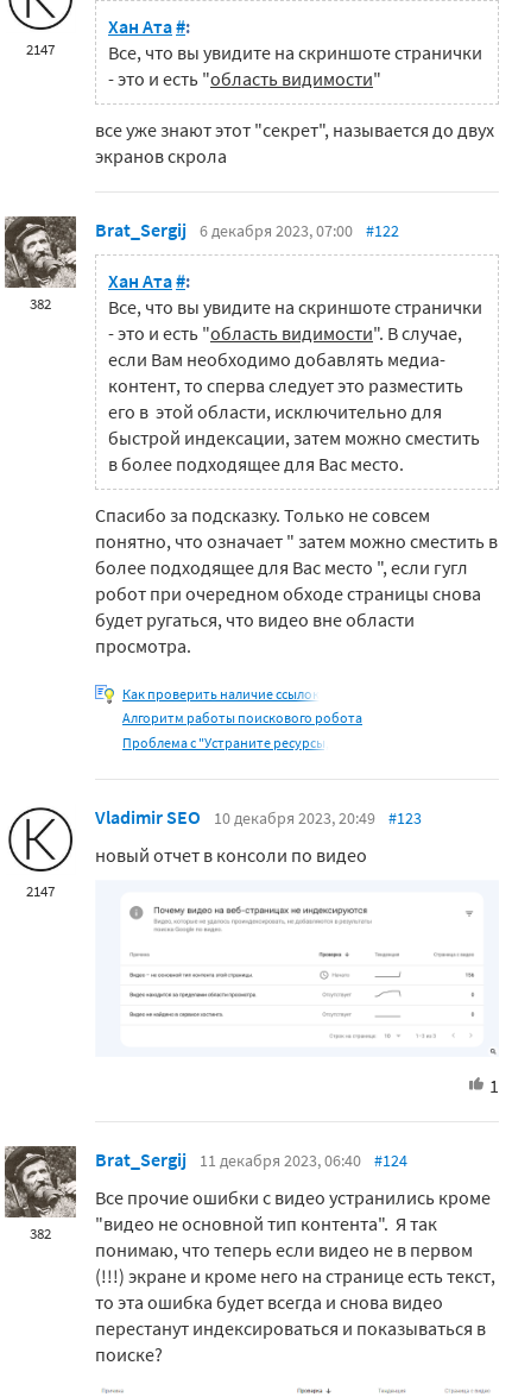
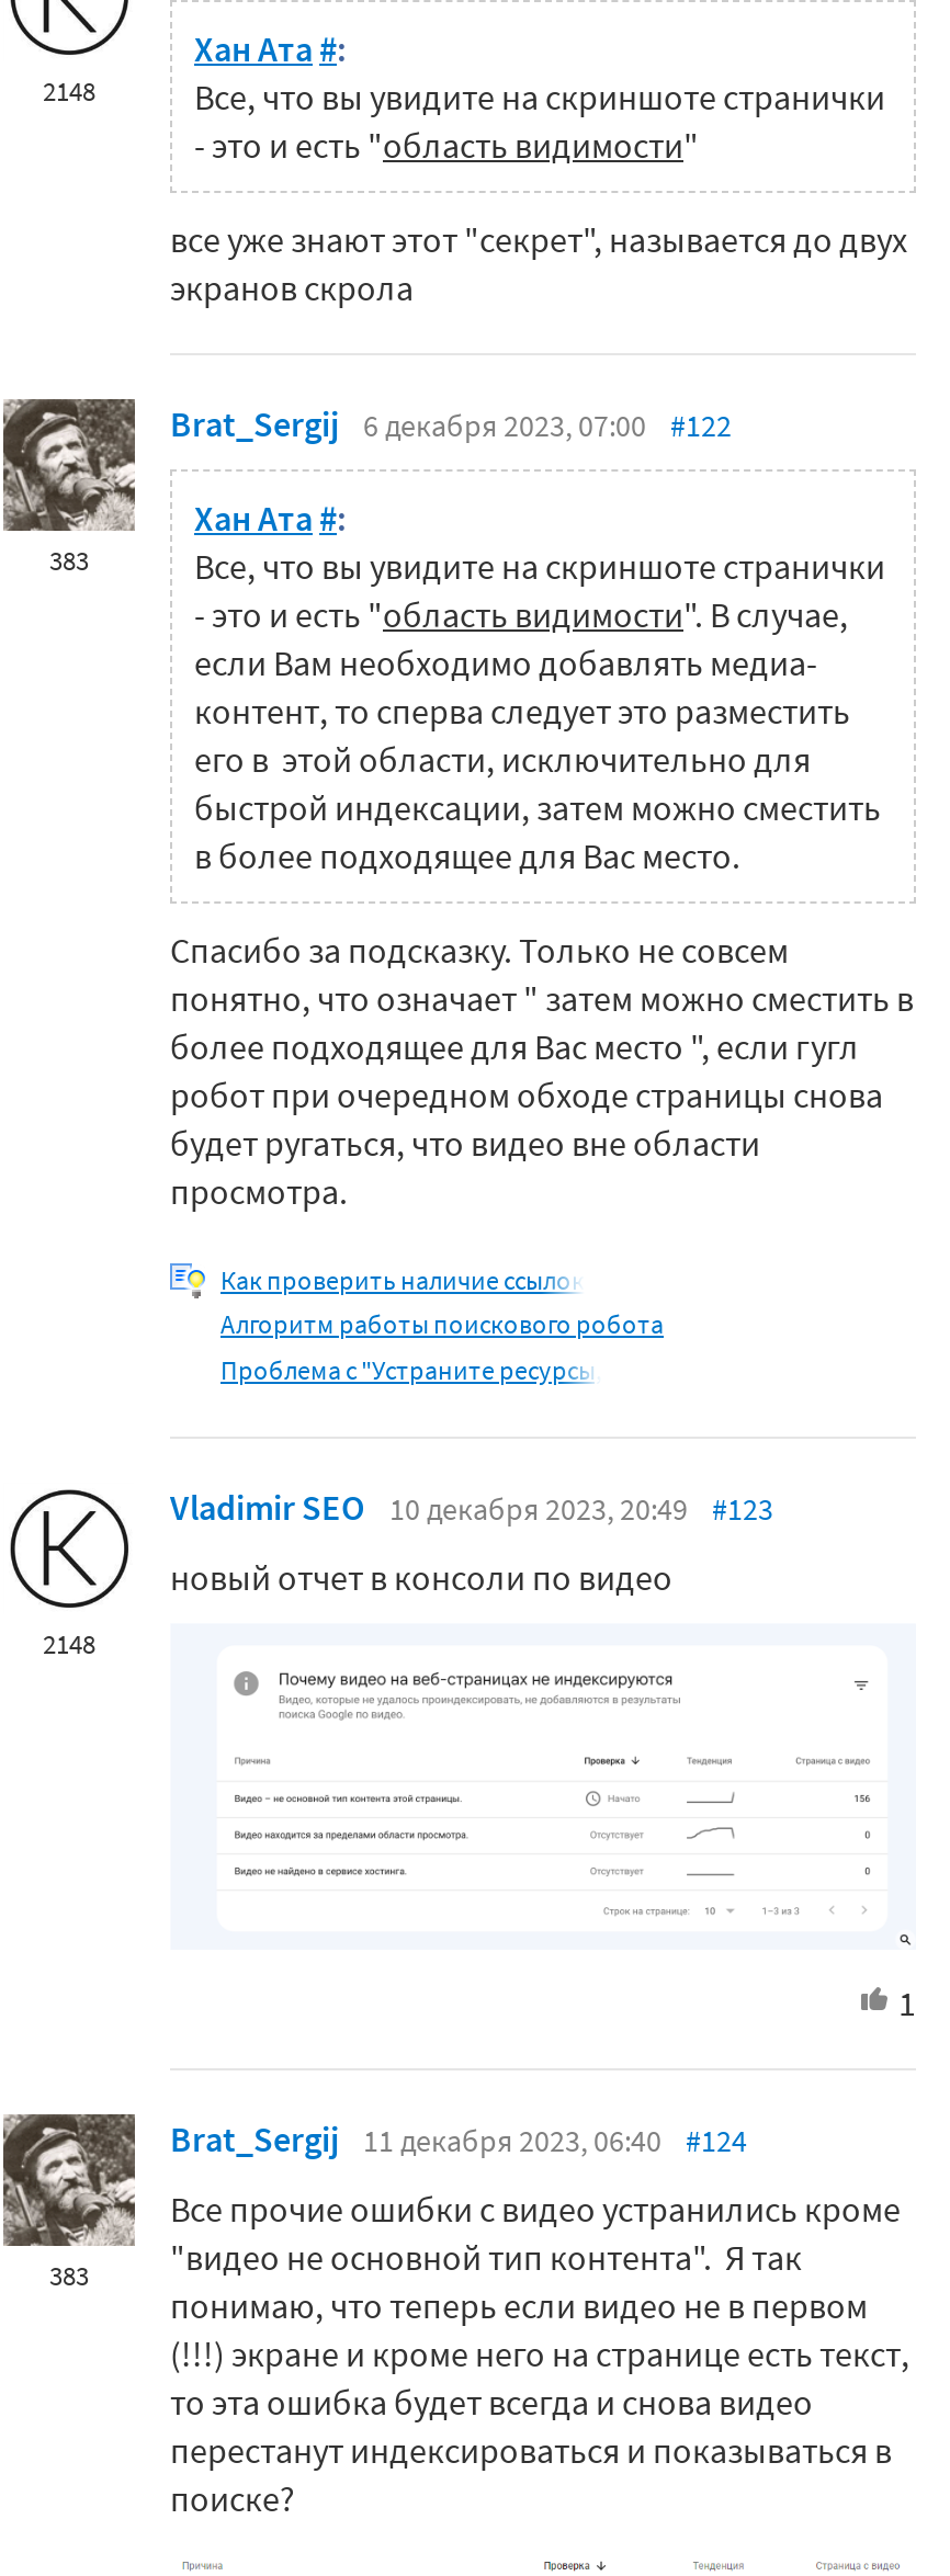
- 2147
+ 2148

- 382
+ 383

- 2147
+ 2148

- 382
+ 383
